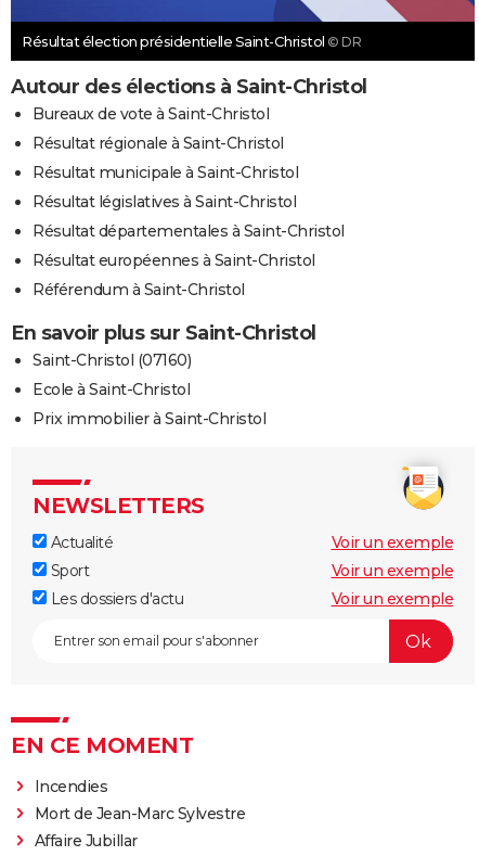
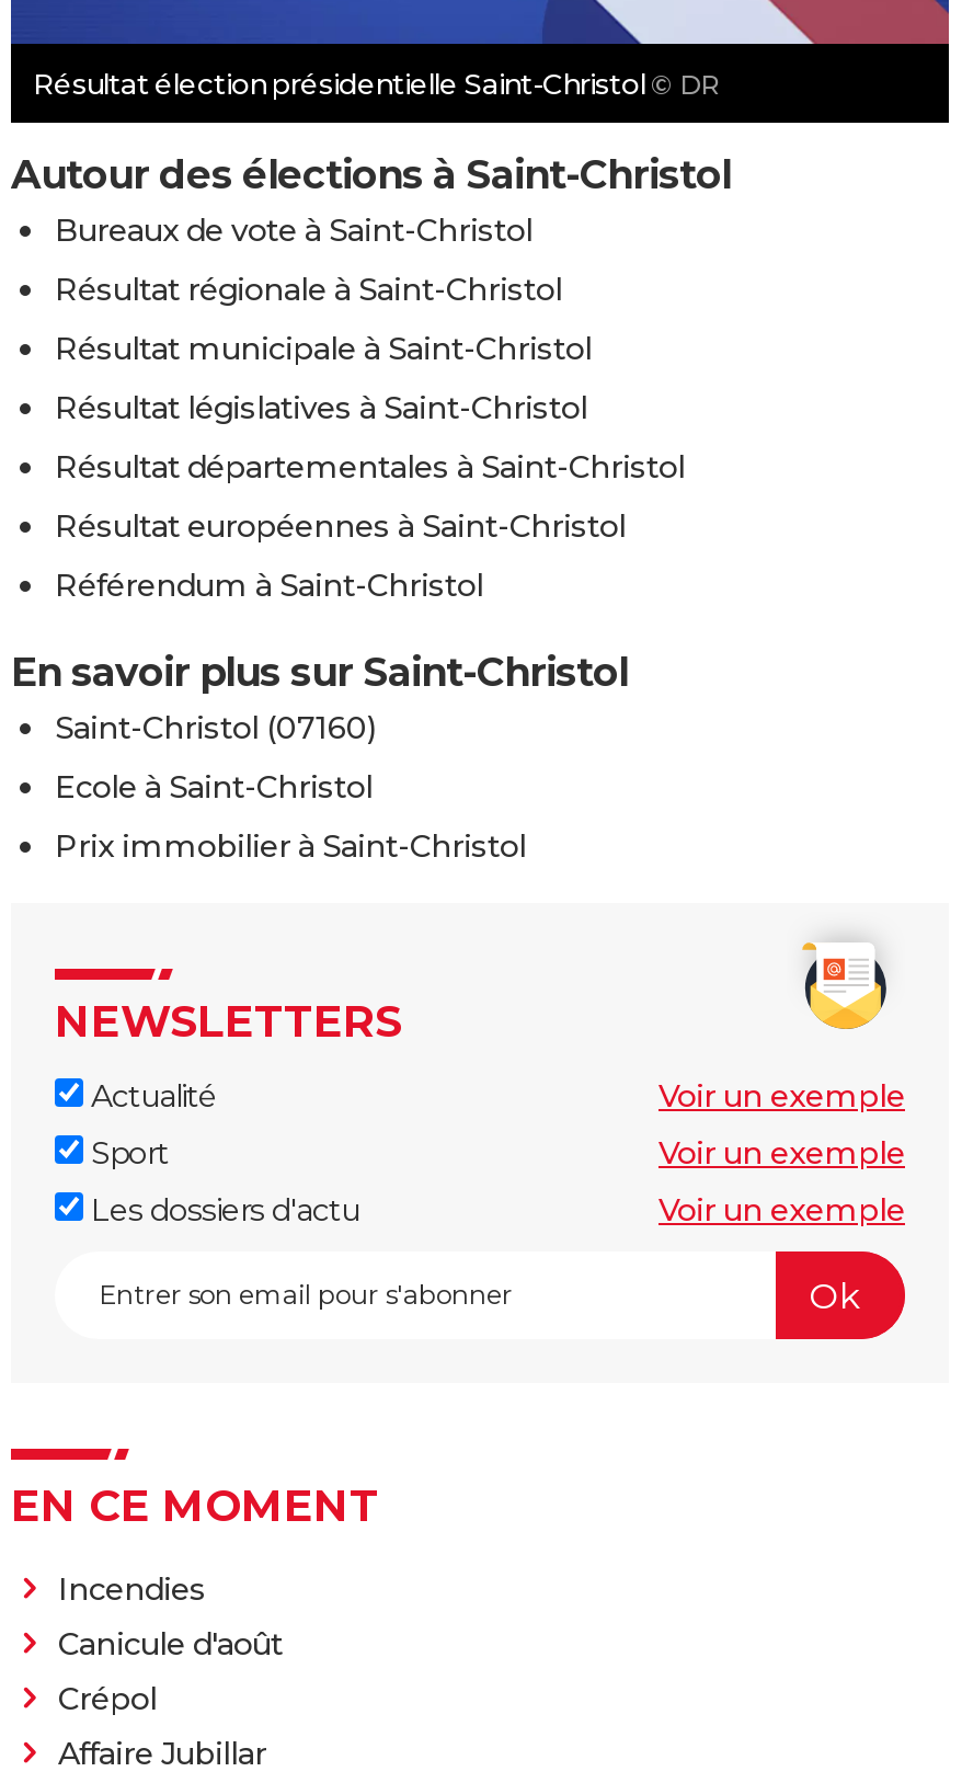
- Mort de Jean-Marc Sylvestre
+ Canicule d'août
+ Crépol
